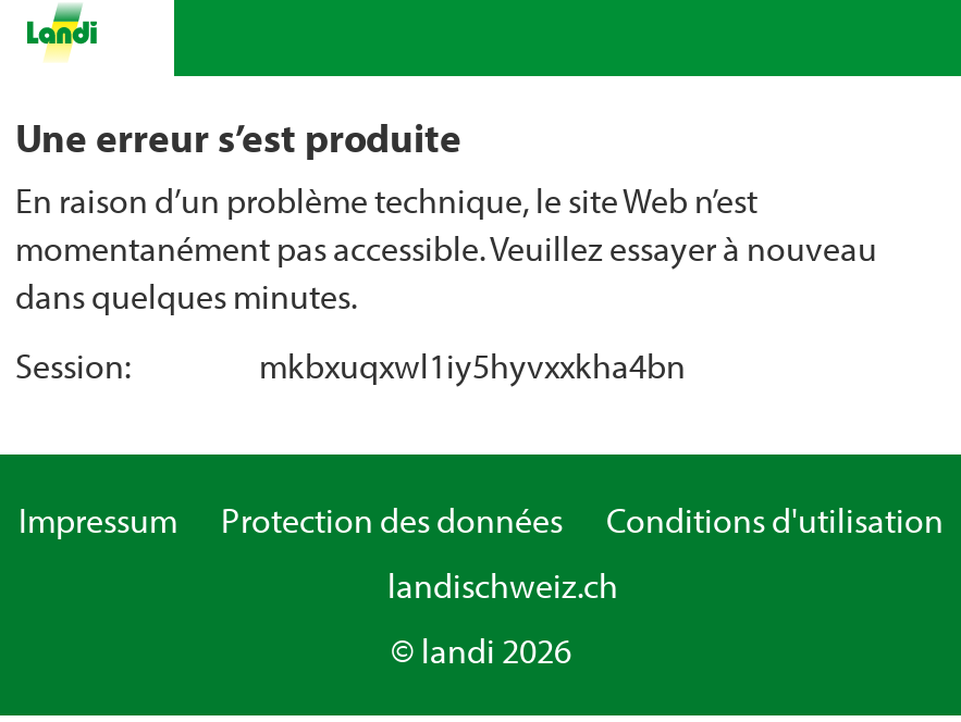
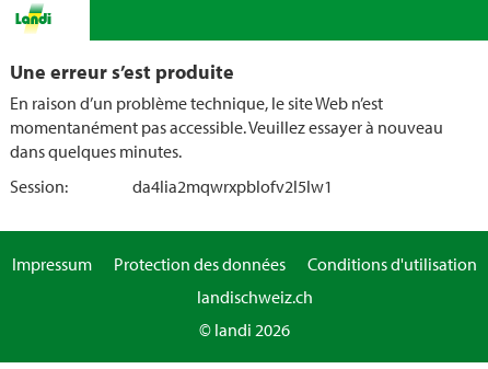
- mkbxuqxwl1iy5hyvxxkha4bn
+ da4lia2mqwrxpblofv2l5lw1
